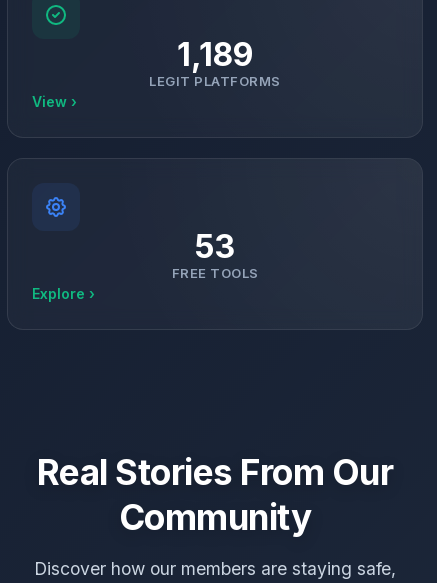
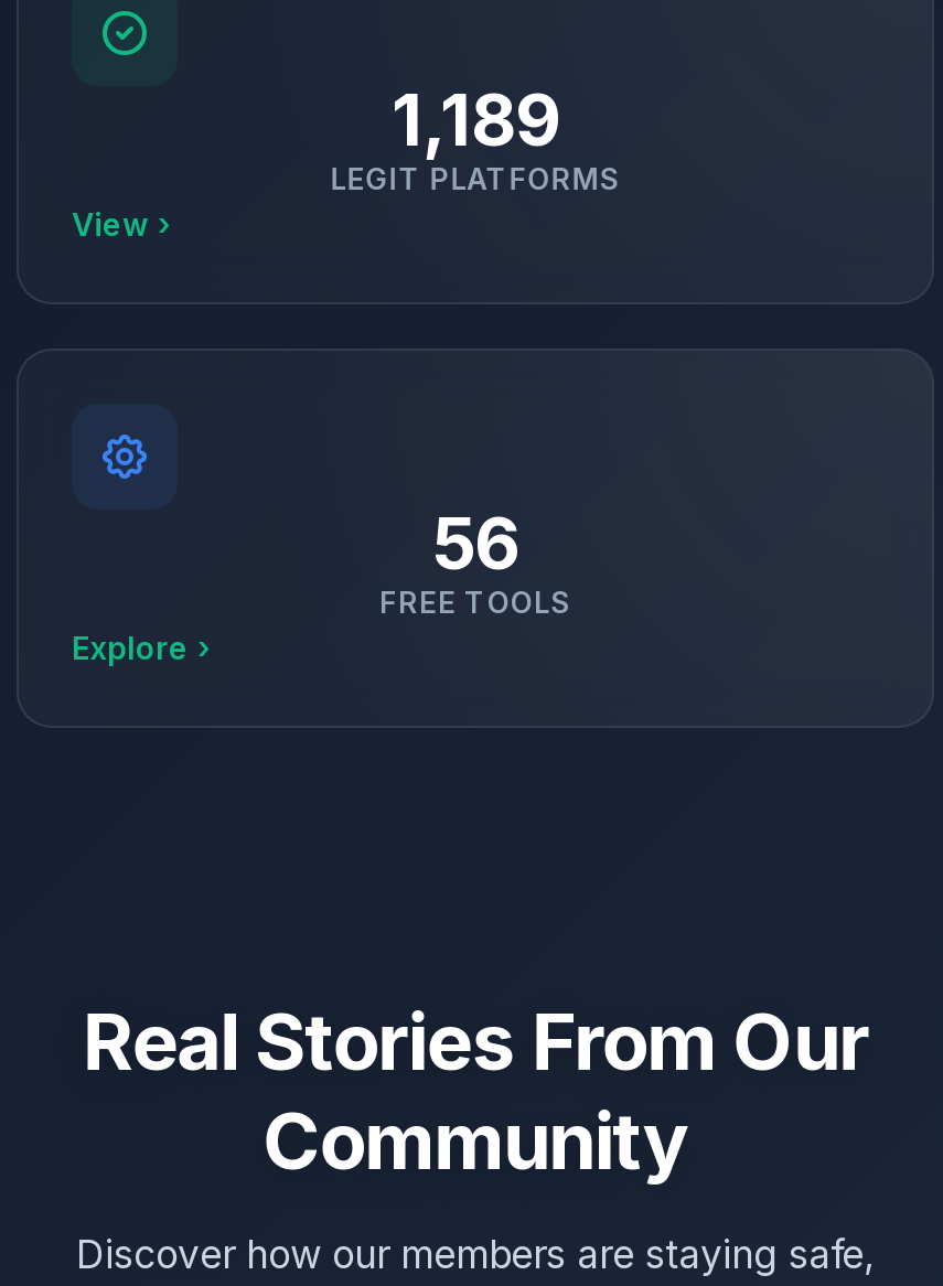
- 53
+ 56
